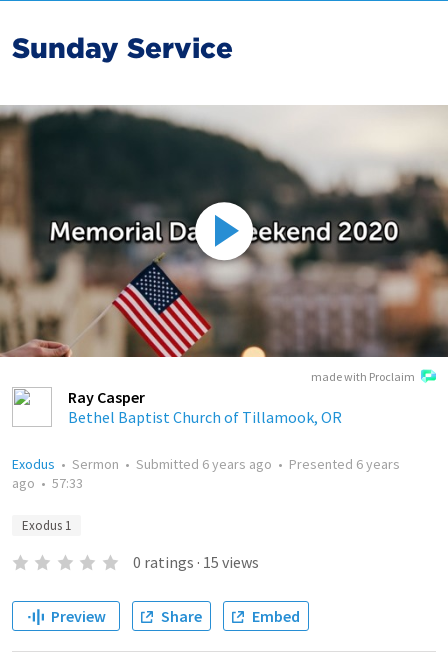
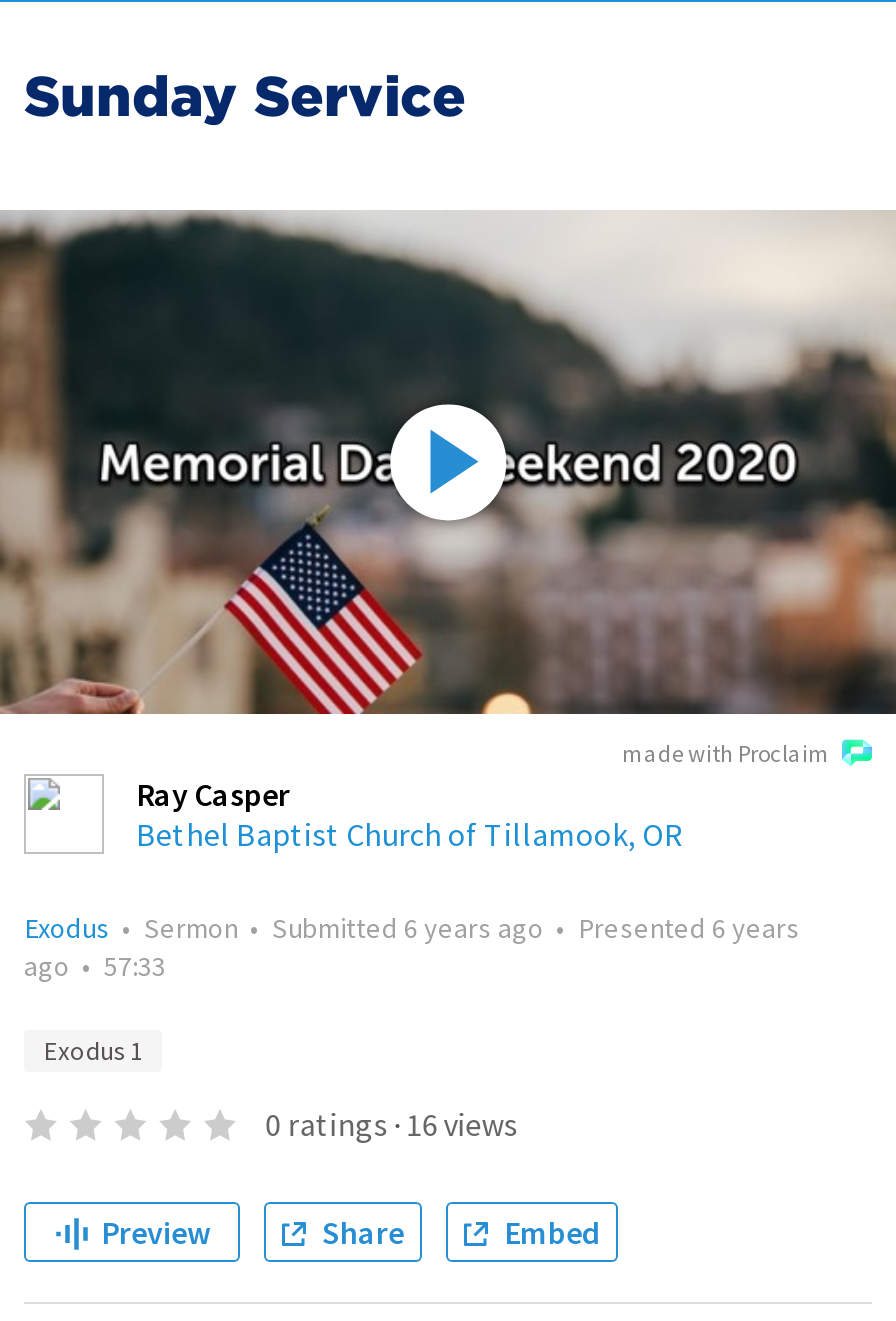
- 0 ratings · 15 views
+ 0 ratings · 16 views
